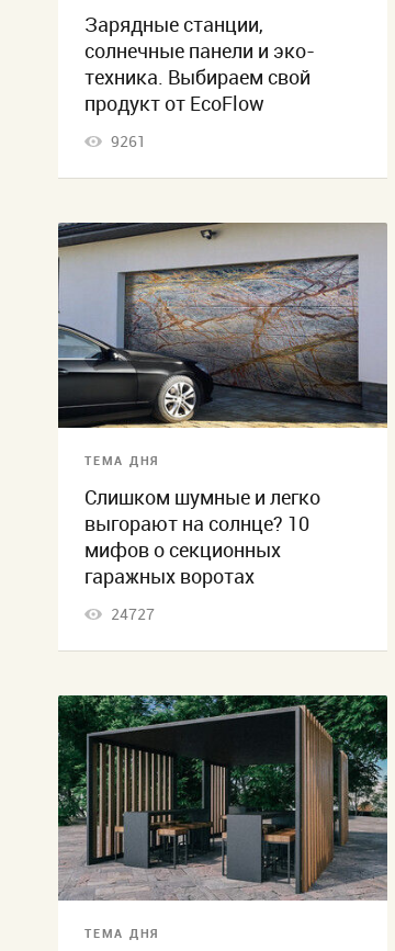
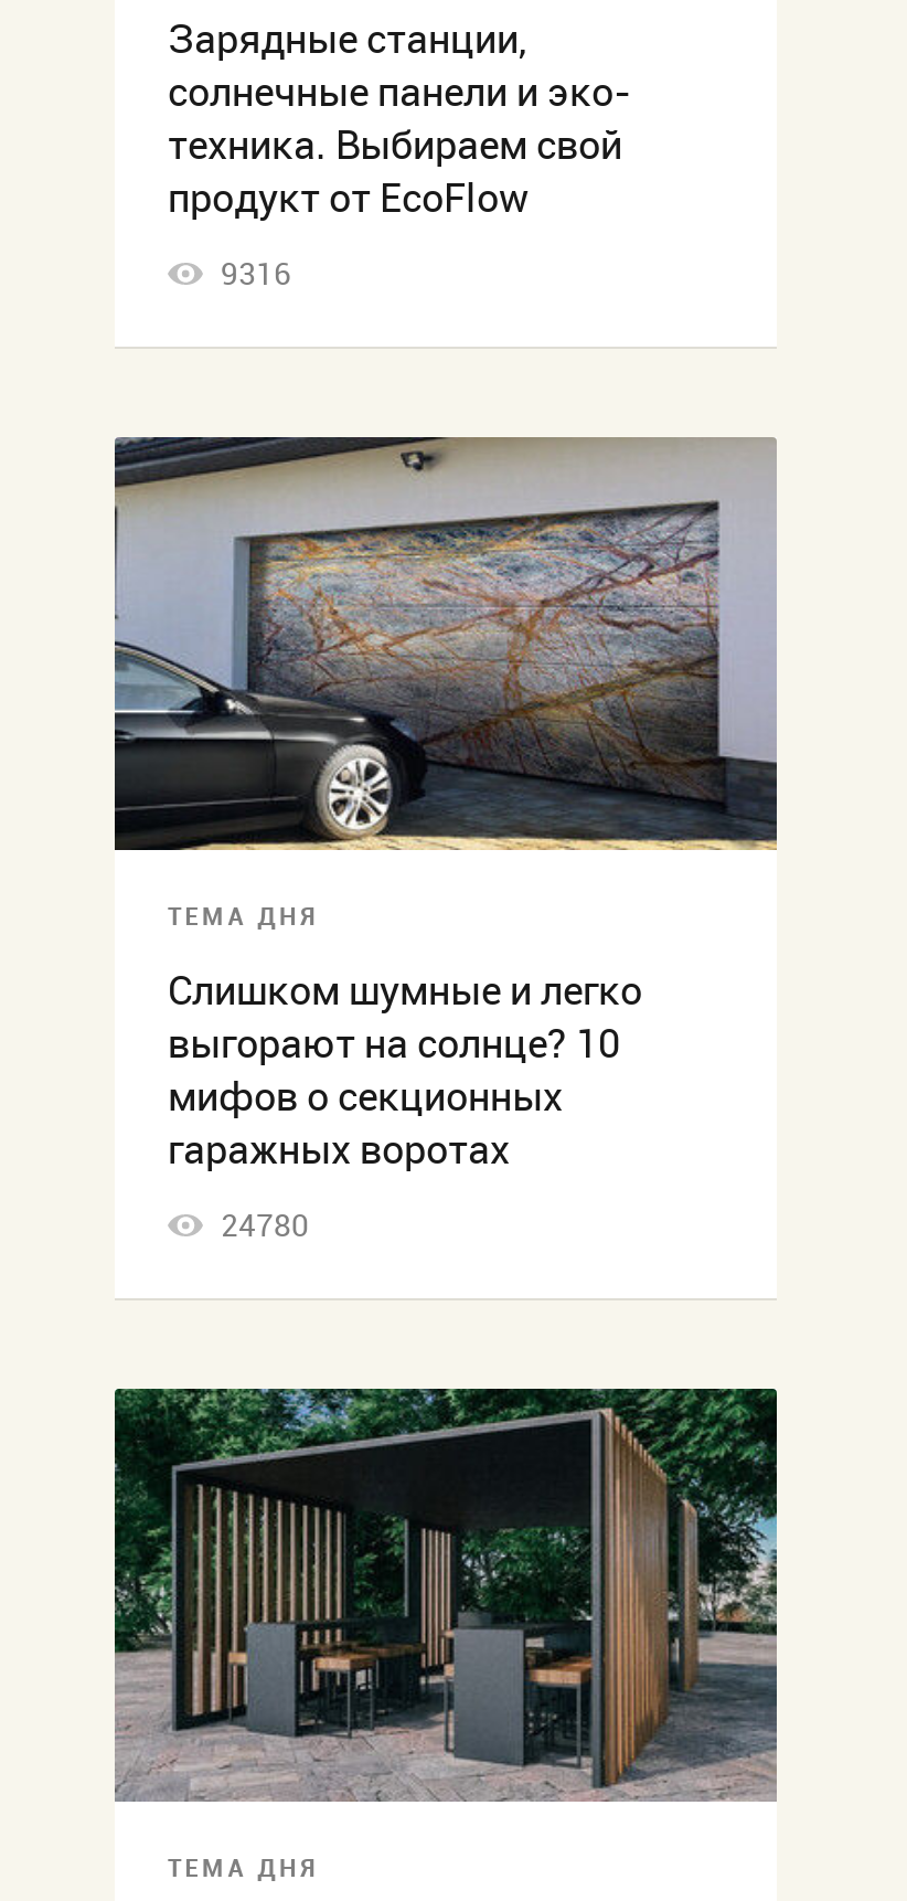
- 9261
+ 9316

- 24727
+ 24780
